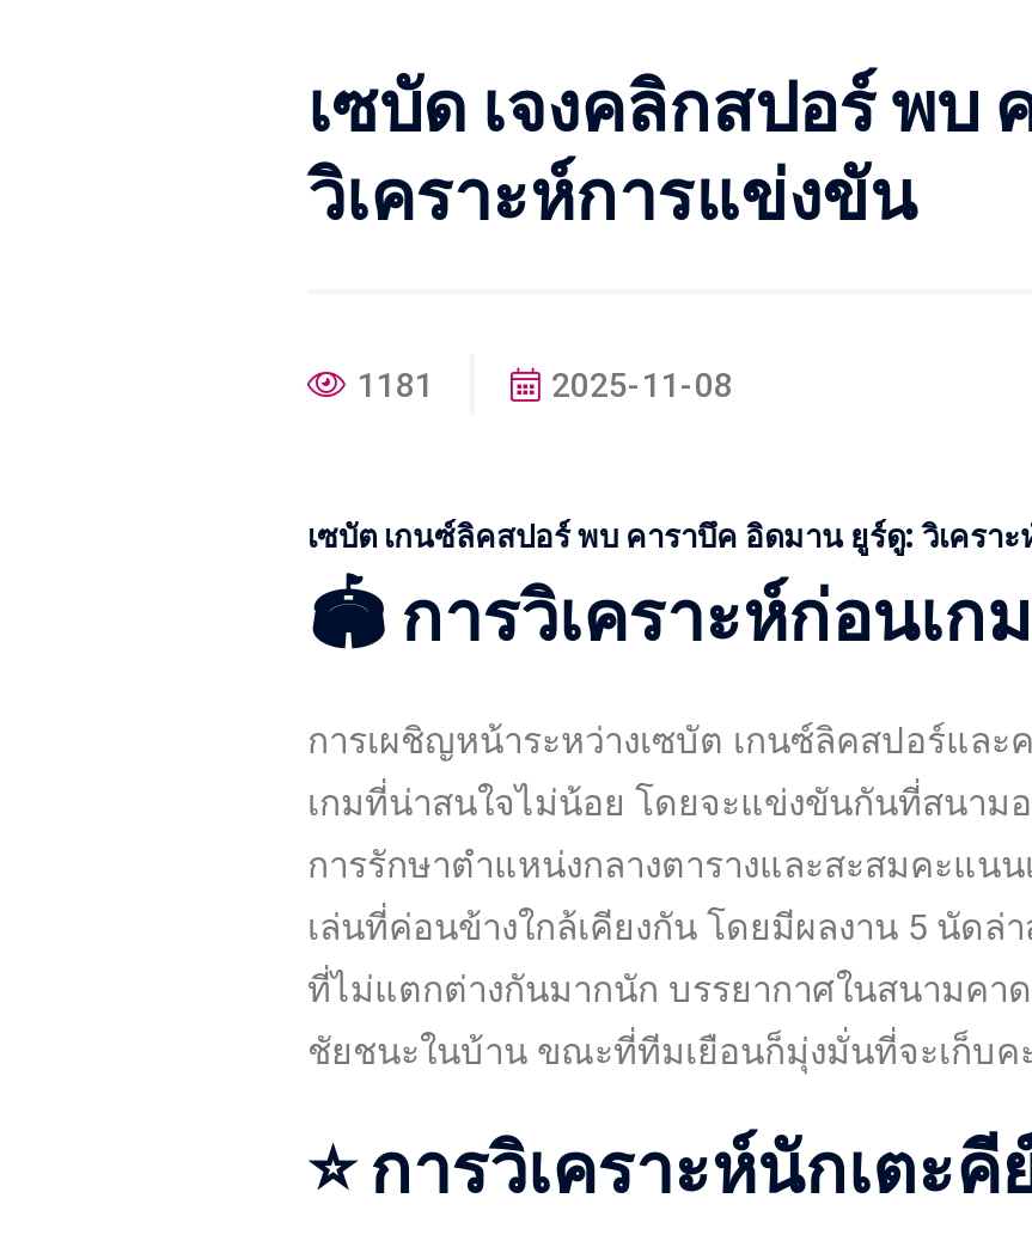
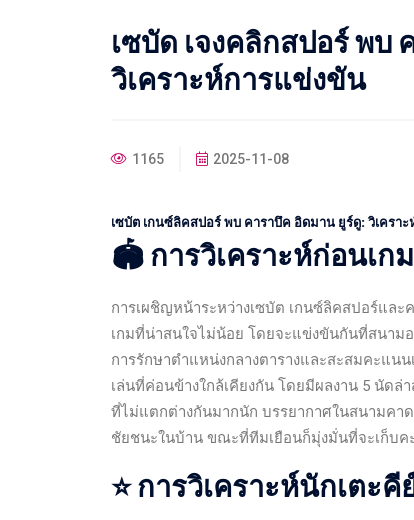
- 1181
+ 1165
